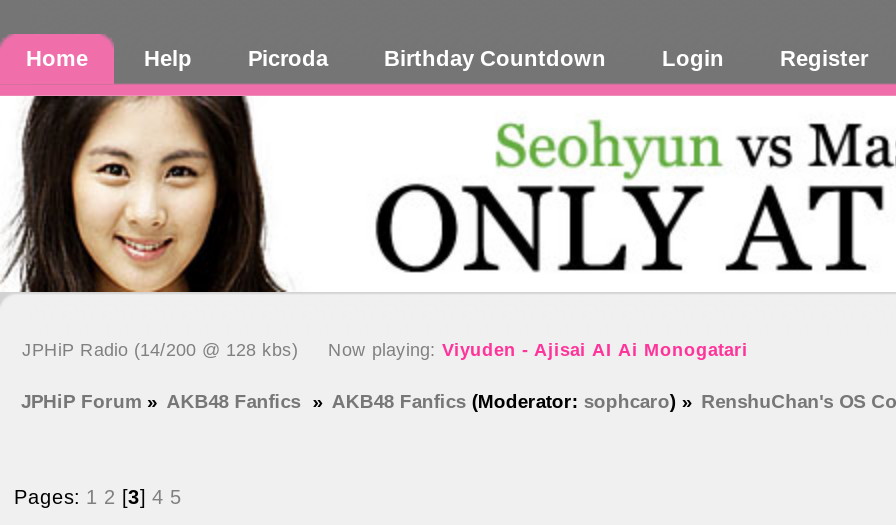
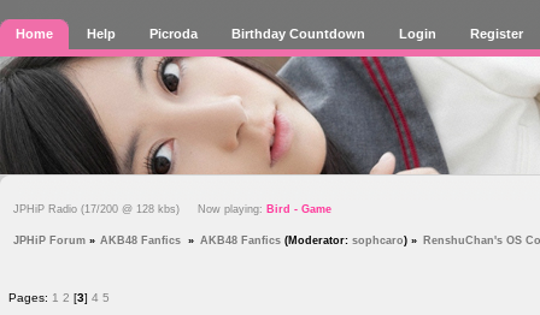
- [image]
- JPHiP Radio (14/200 @ 128 kbs) Now playing: Viyuden - Ajisai AI Ai Monogatari
+ [image]
+ JPHiP Radio (17/200 @ 128 kbs) Now playing: Bird - Game
